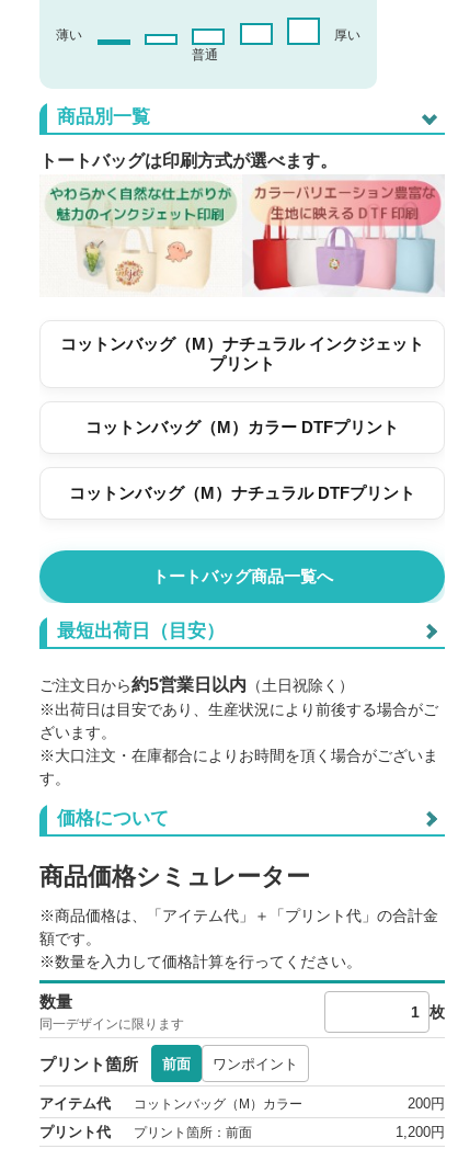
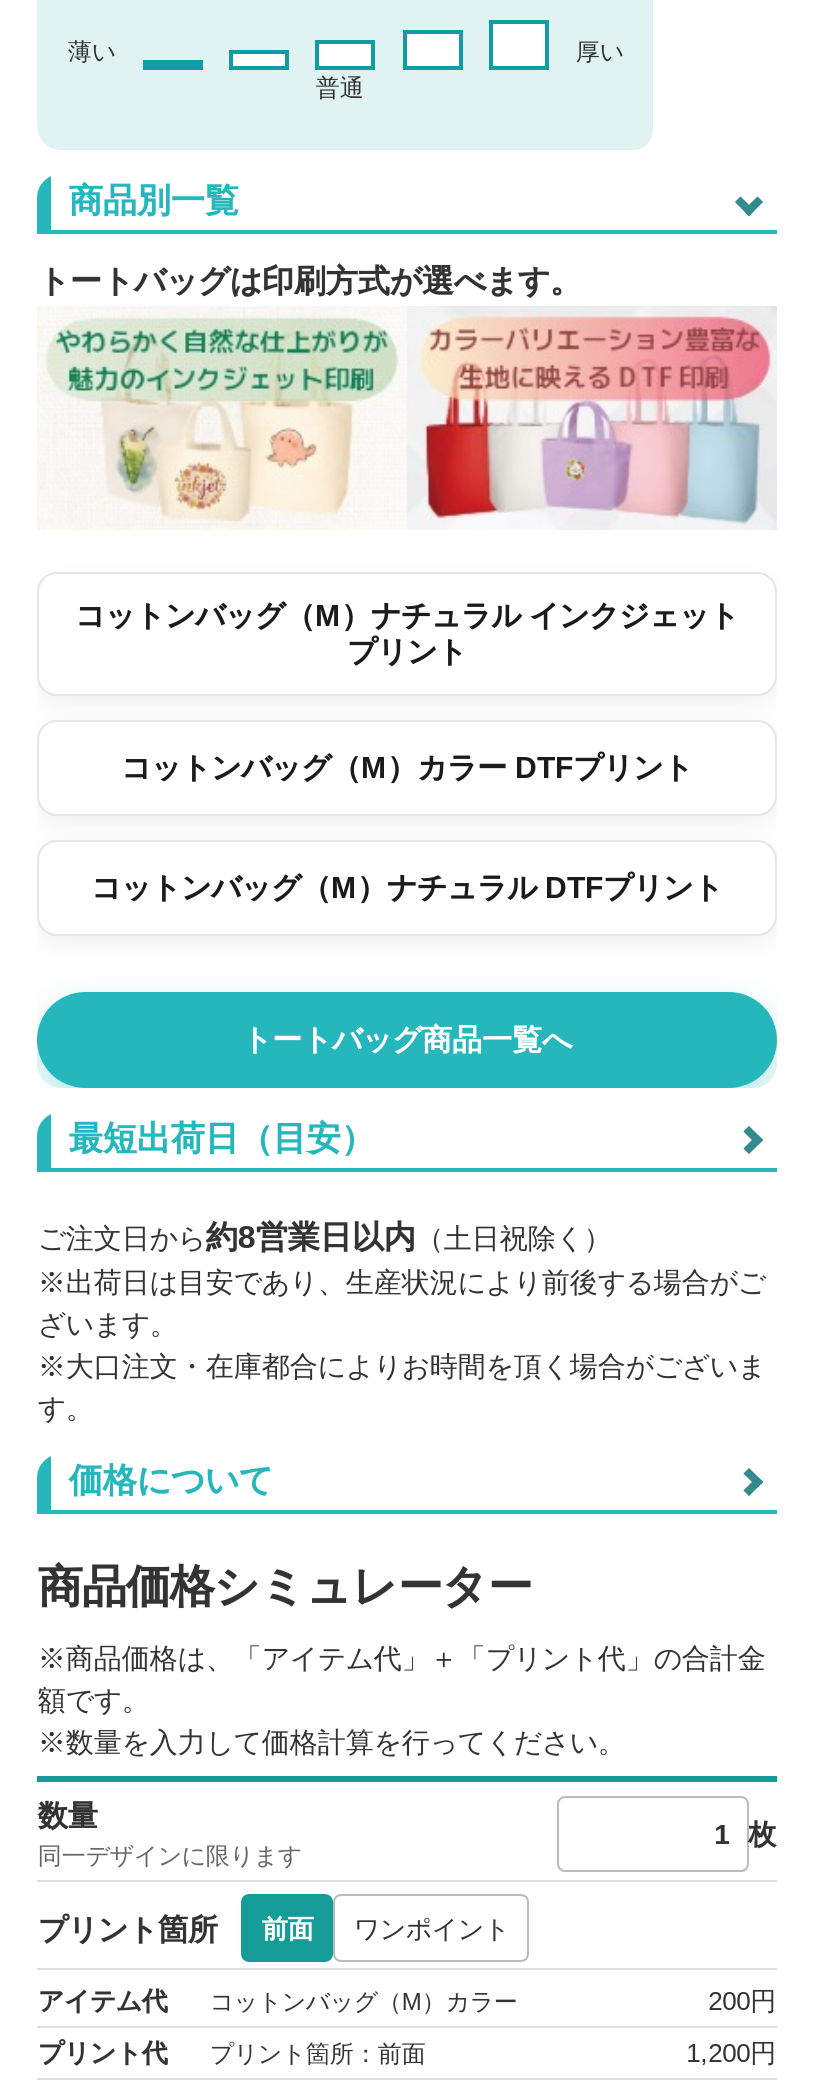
- ご注文日から約5営業日以内（土日祝除く）
+ ご注文日から約8営業日以内（土日祝除く）
